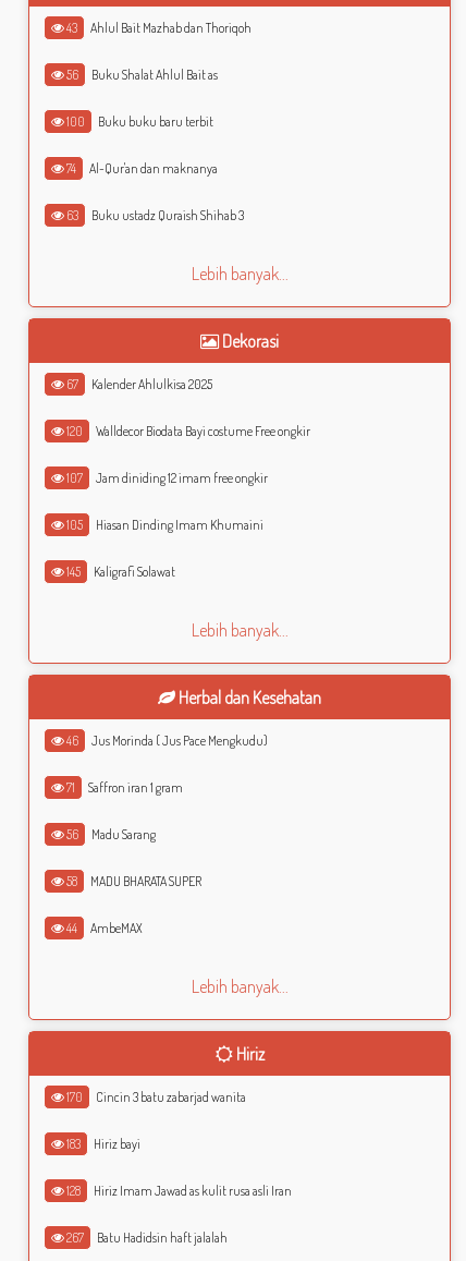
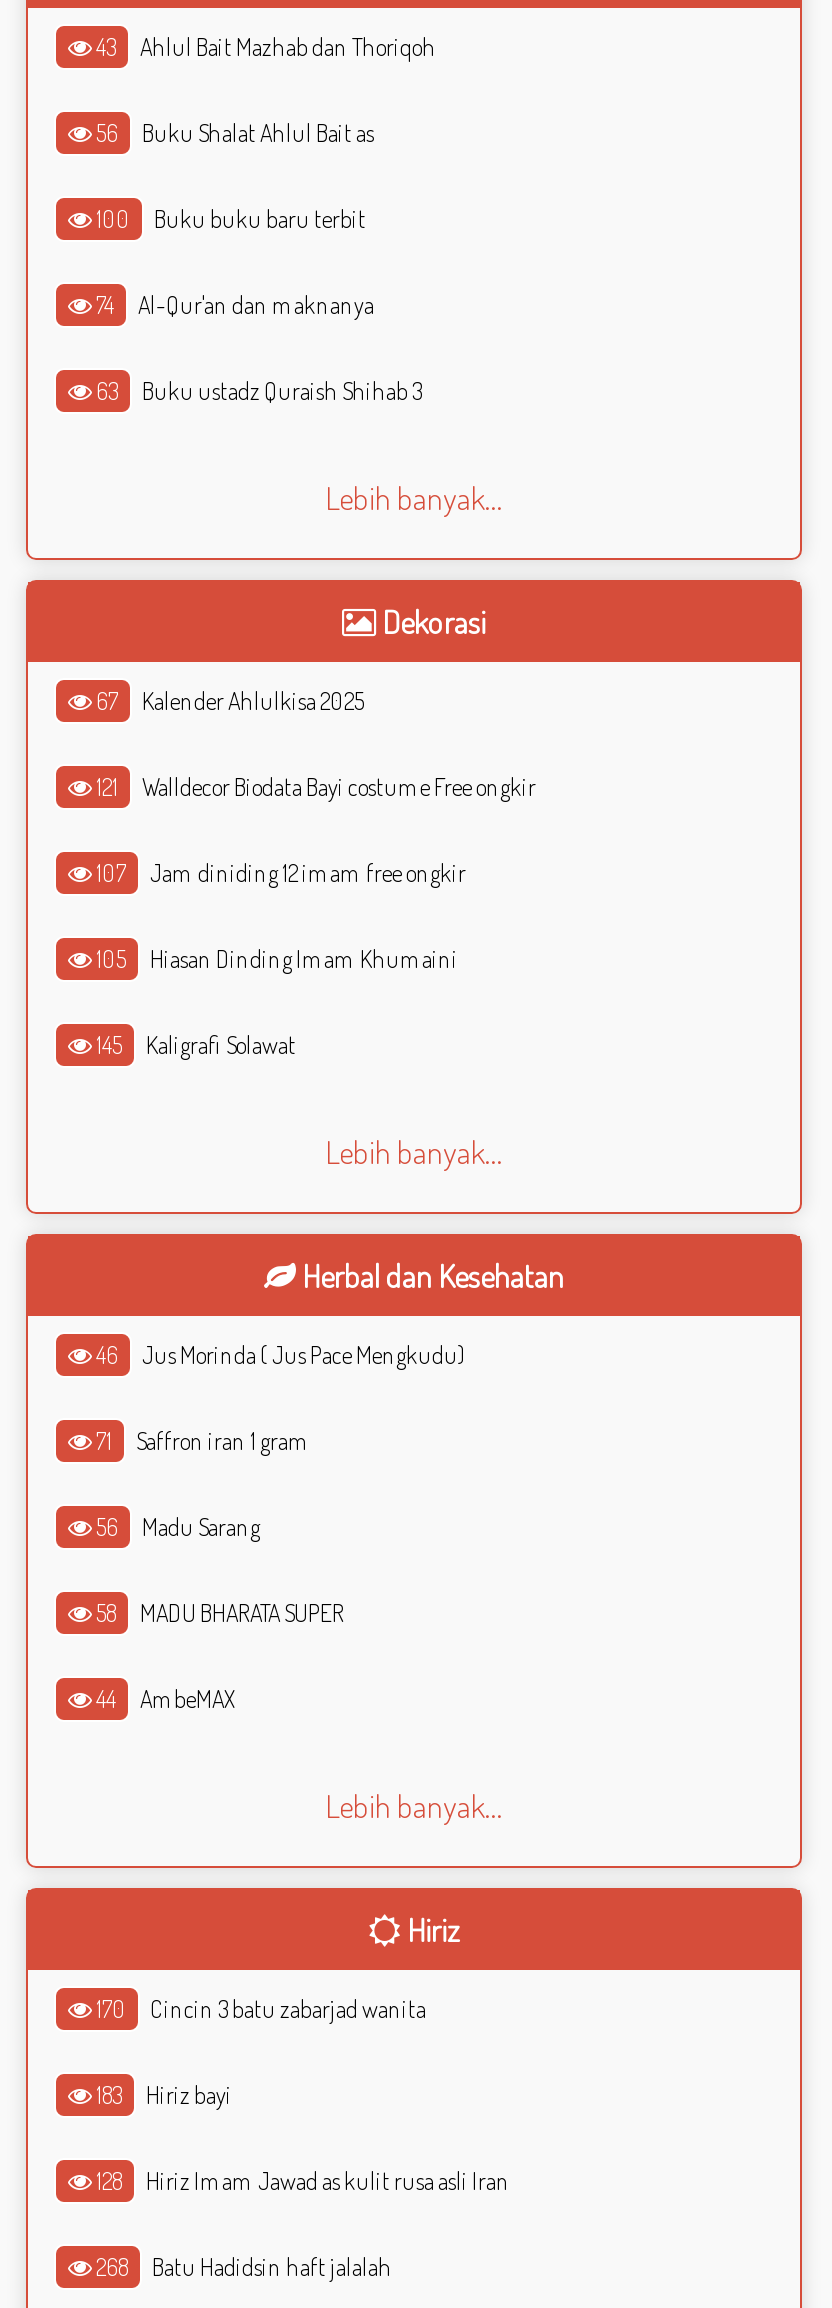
- 120 Walldecor Biodata Bayi costume Free ongkir
+ 121 Walldecor Biodata Bayi costume Free ongkir

- 267 Batu Hadidsin haft jalalah
+ 268 Batu Hadidsin haft jalalah
